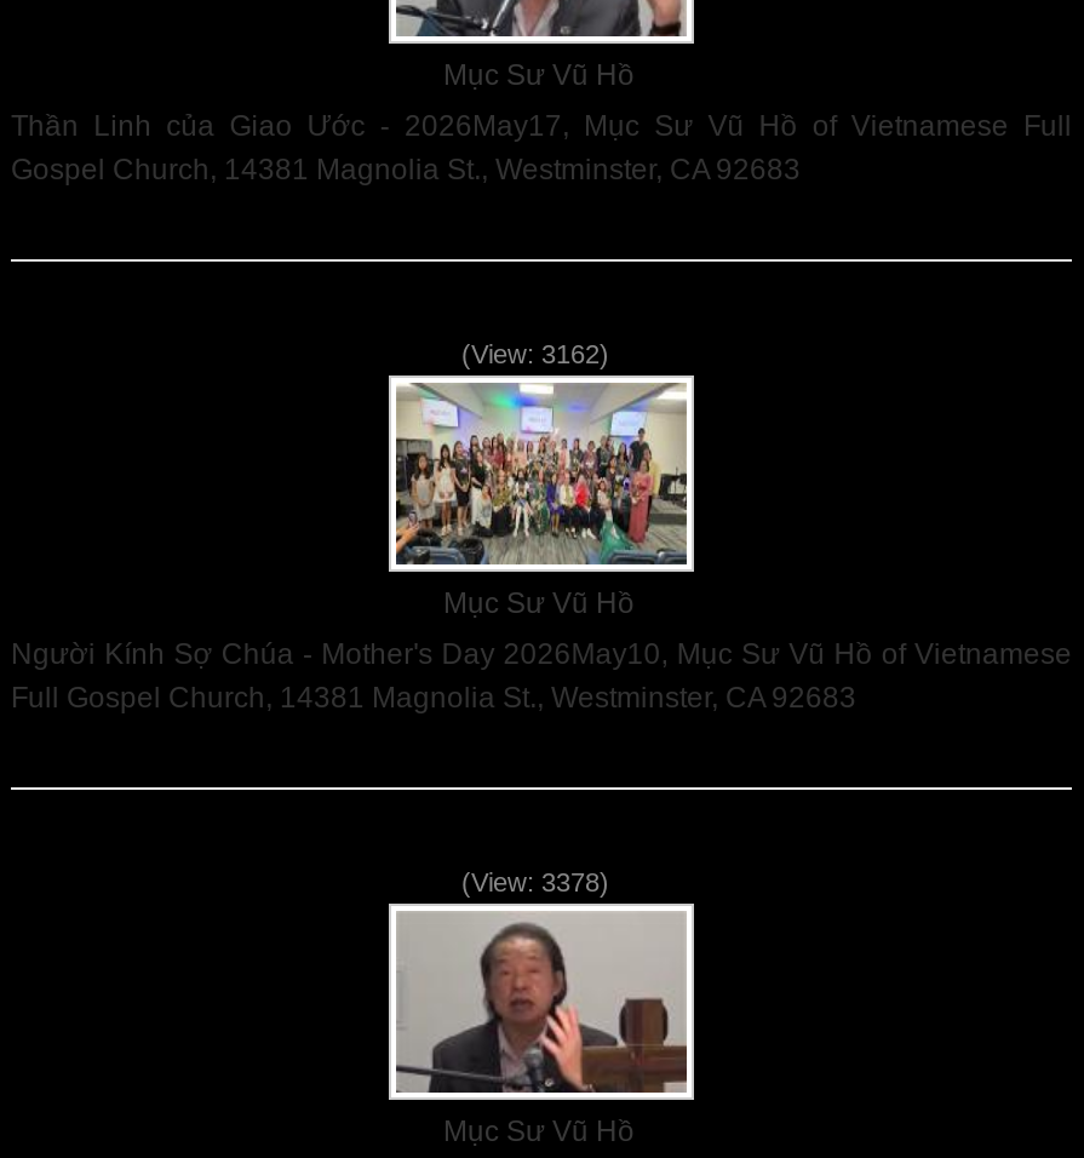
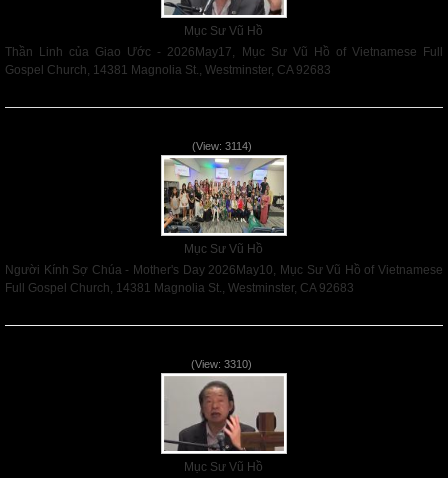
- (View: 3162)
+ (View: 3114)

- (View: 3378)
+ (View: 3310)
